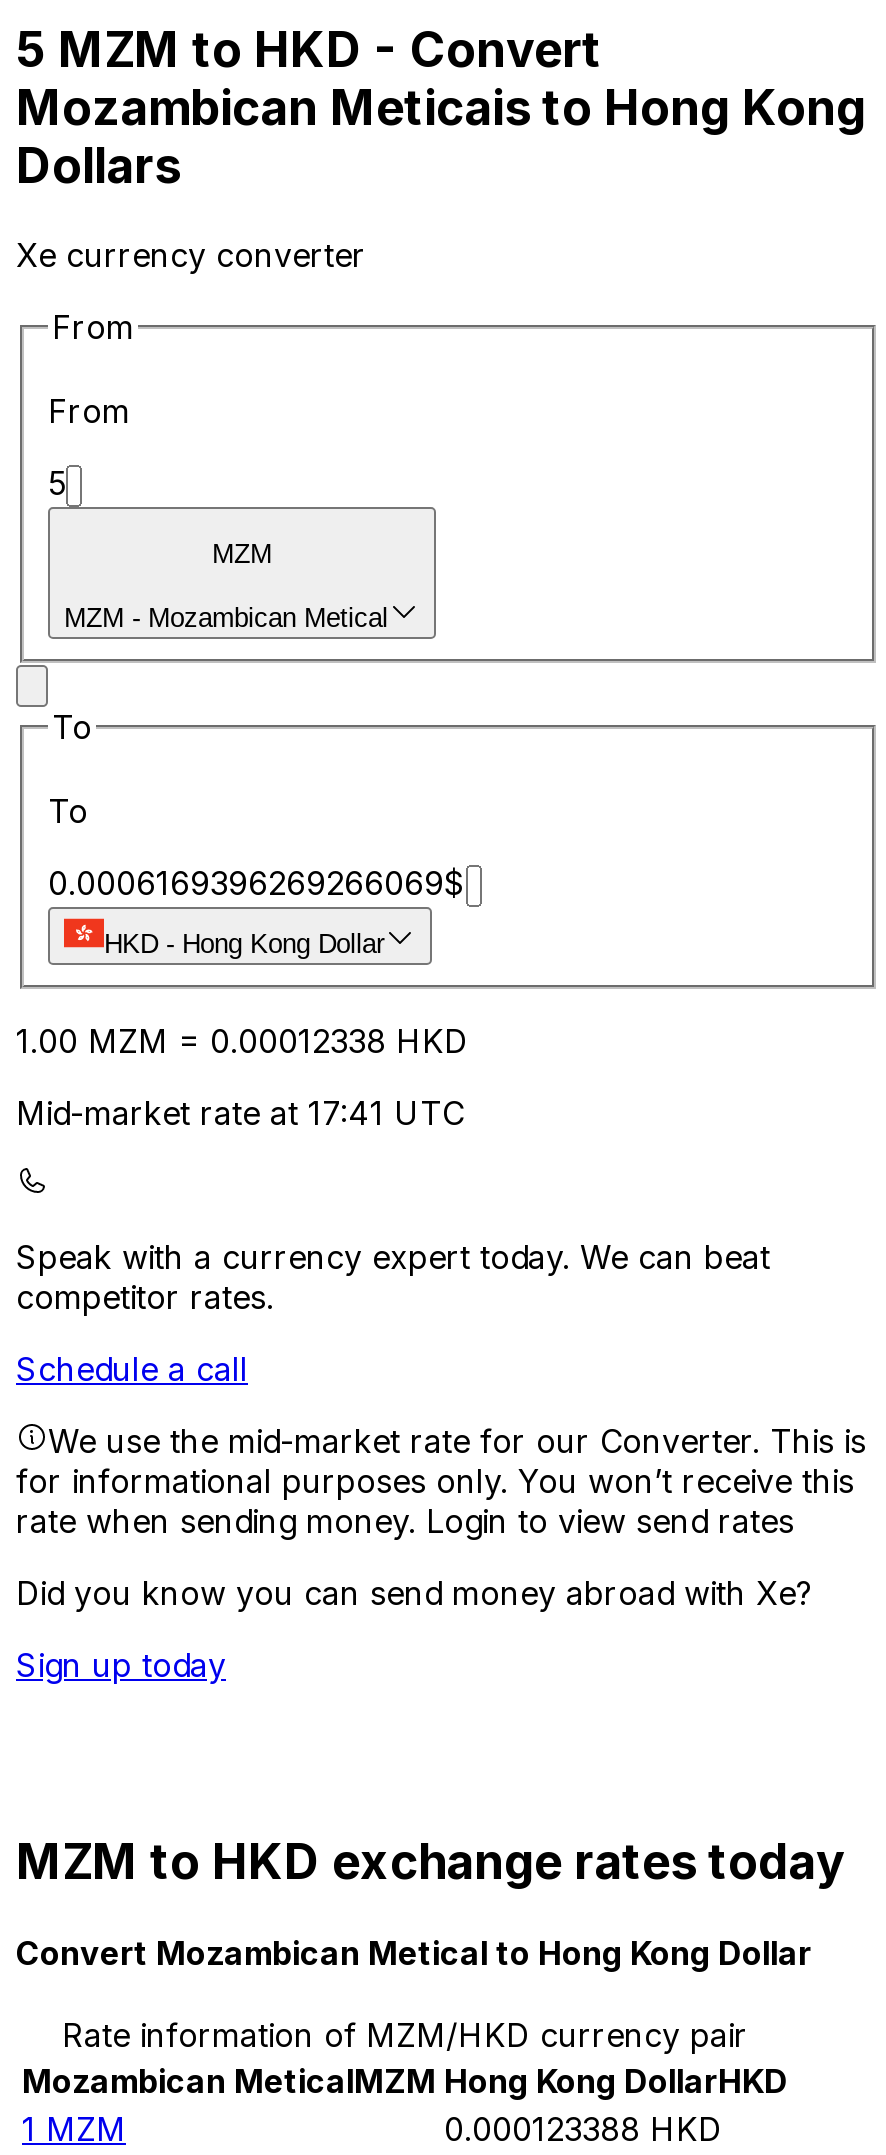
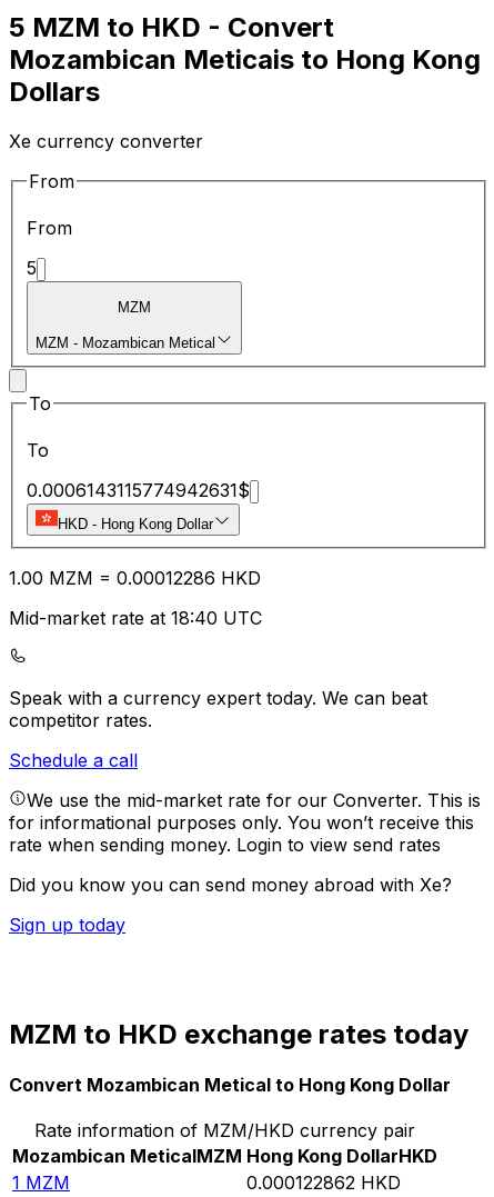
- 0.0006169396269266069$
+ 0.0006143115774942631$

- 1.00 MZM = 0.00012338 HKD
+ 1.00 MZM = 0.00012286 HKD

- Mid-market rate at 17:41 UTC
+ Mid-market rate at 18:40 UTC

- 0.000123388 HKD
+ 0.000122862 HKD
